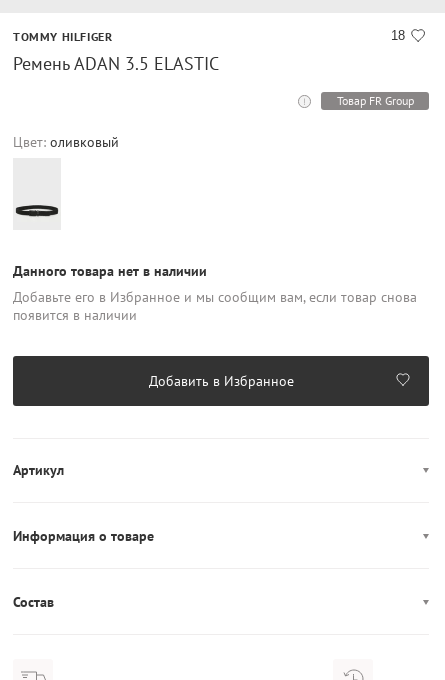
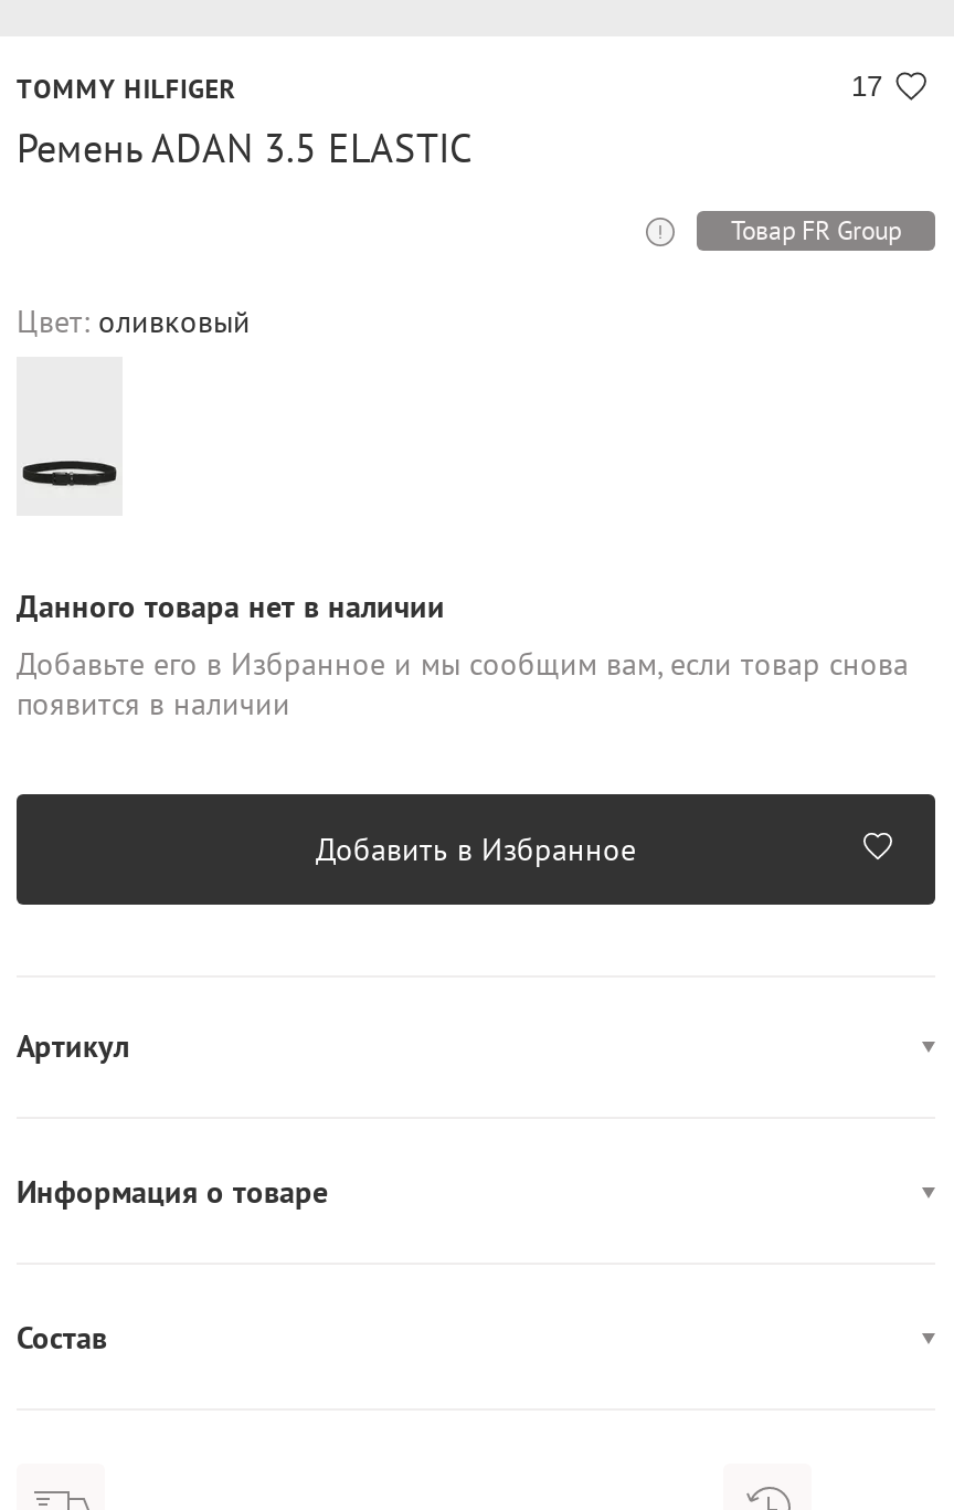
- 18
+ 17
